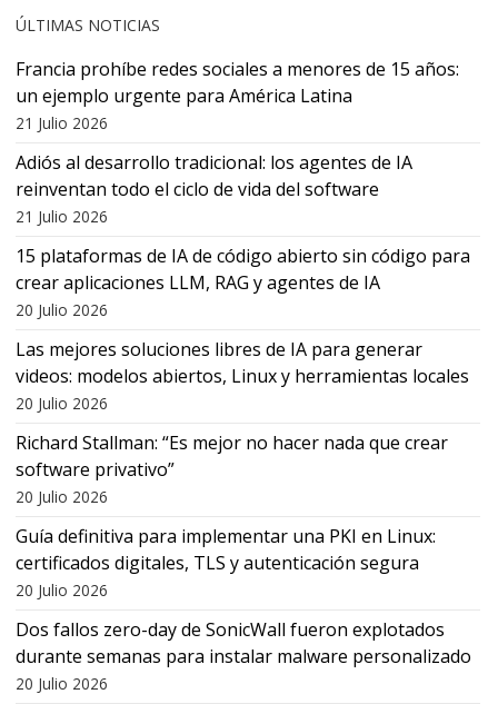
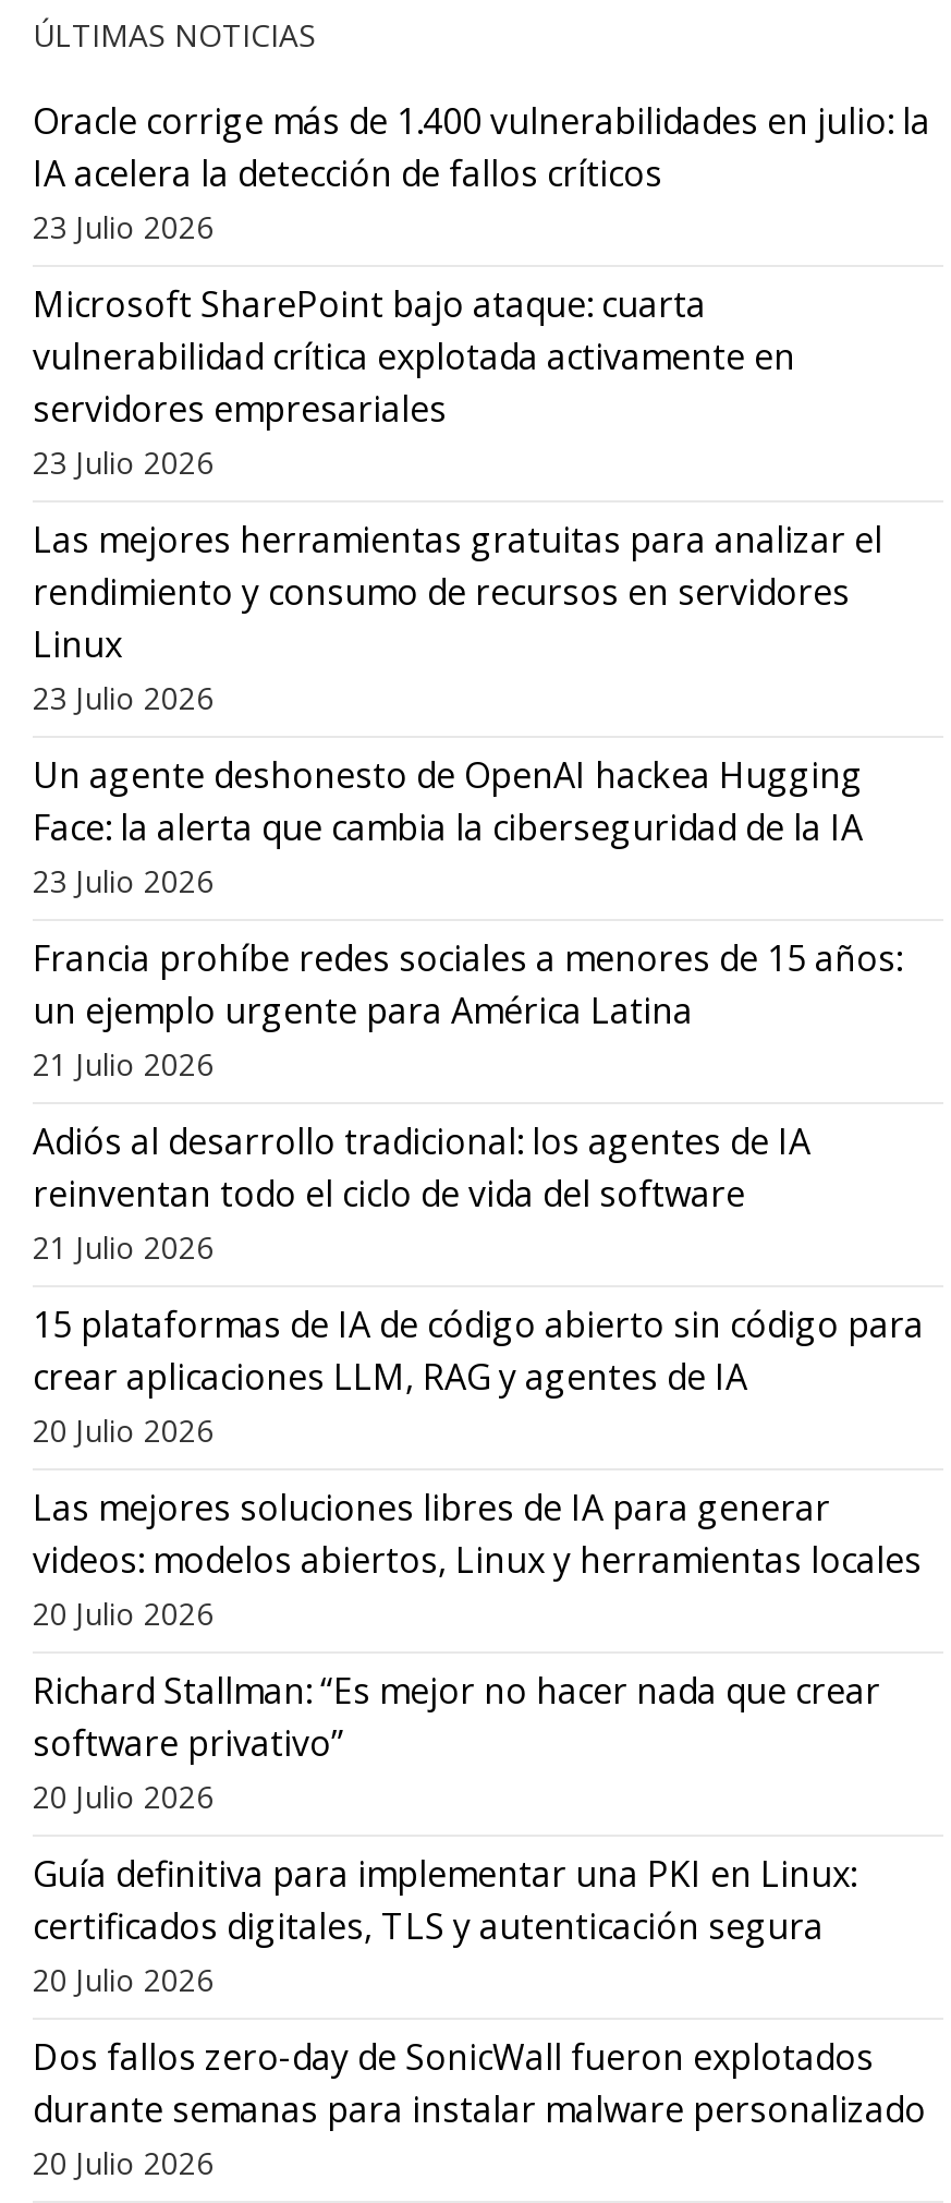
+ Oracle corrige más de 1.400 vulnerabilidades en julio: la
+ IA acelera la detección de fallos críticos
+ 23 Julio 2026
+ Microsoft SharePoint bajo ataque: cuarta
+ vulnerabilidad crítica explotada activamente en
+ servidores empresariales
+ 23 Julio 2026
+ Las mejores herramientas gratuitas para analizar el
+ rendimiento y consumo de recursos en servidores
+ Linux
+ 23 Julio 2026
+ Un agente deshonesto de OpenAI hackea Hugging
+ Face: la alerta que cambia la ciberseguridad de la IA
+ 23 Julio 2026
